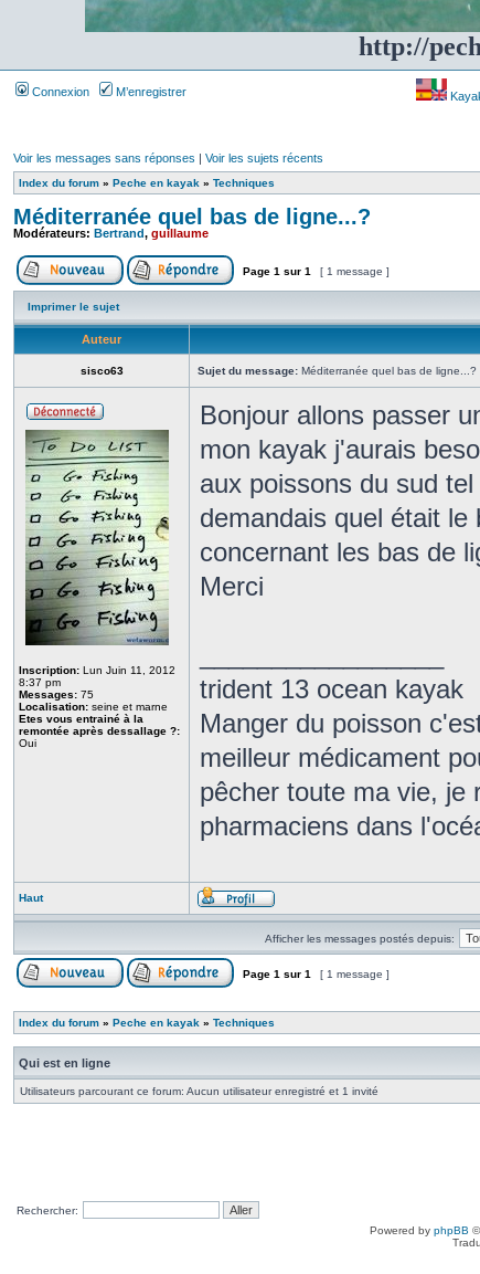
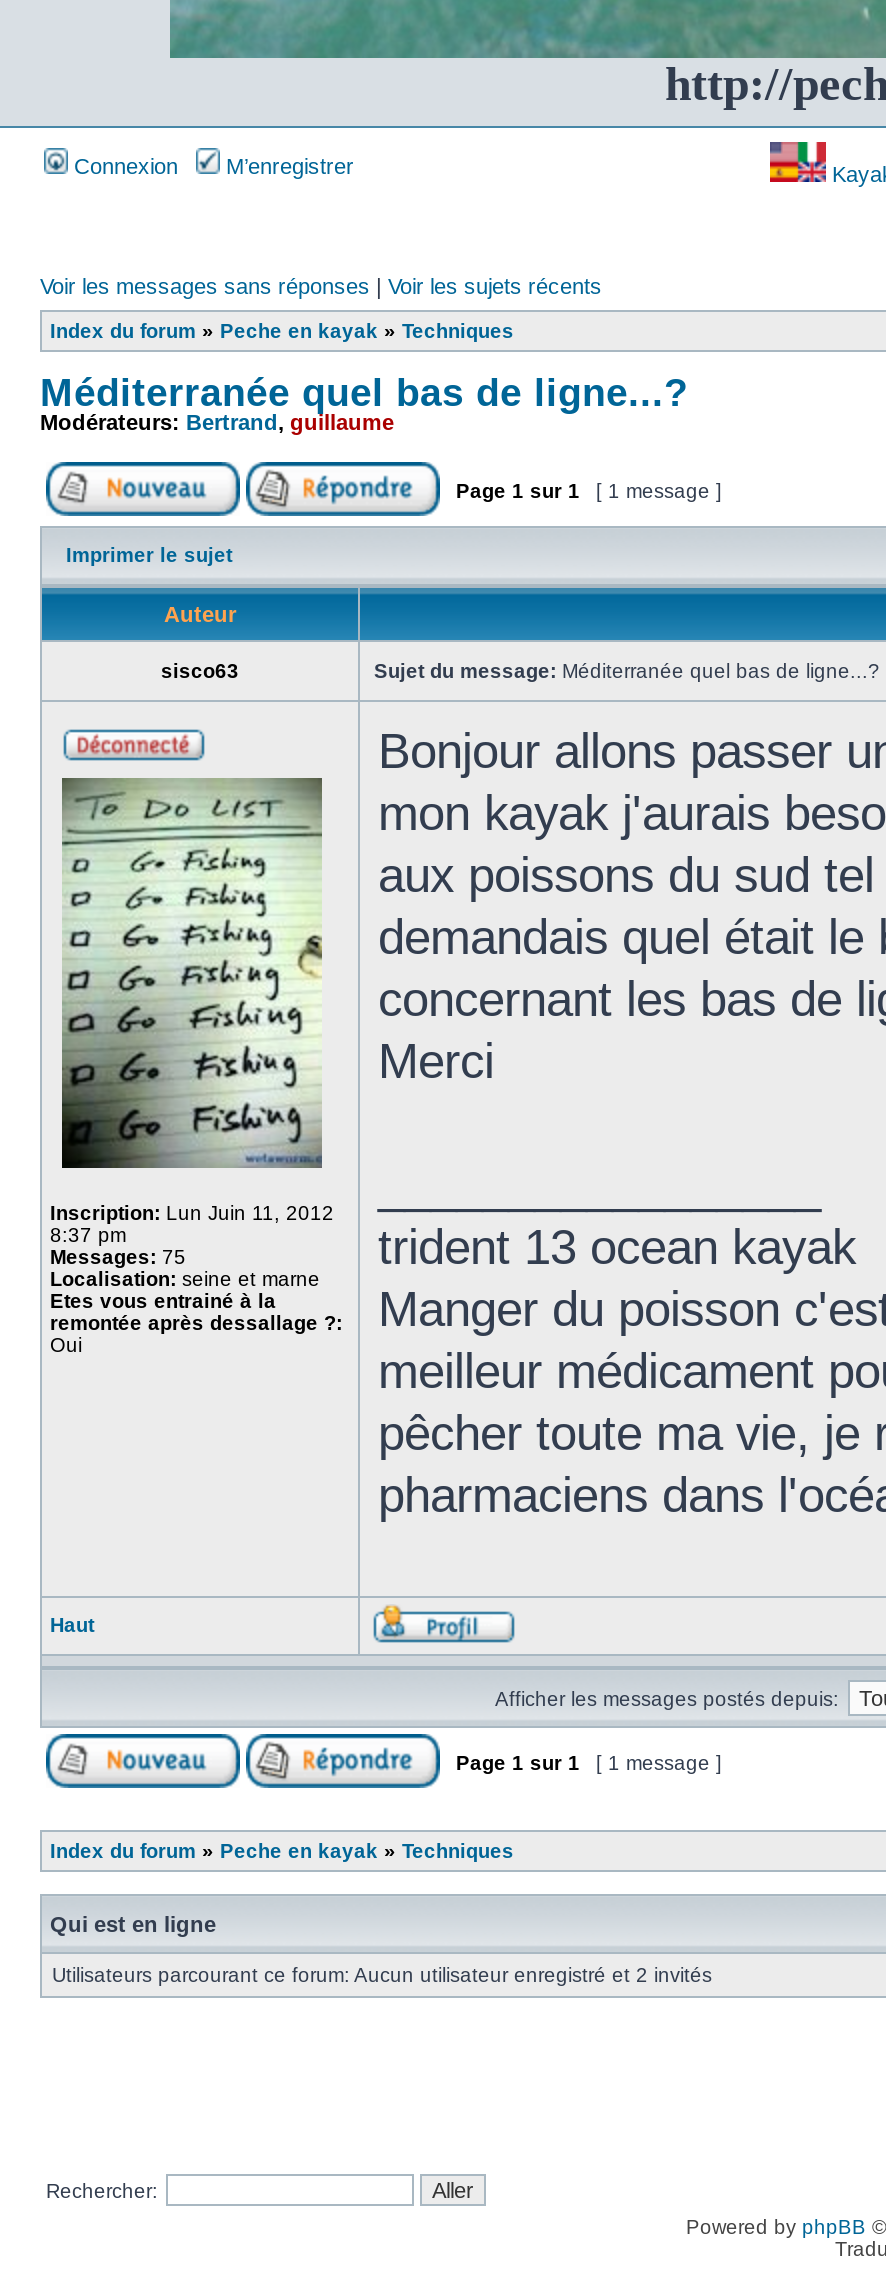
- Utilisateurs parcourant ce forum: Aucun utilisateur enregistré et 1 invité
+ Utilisateurs parcourant ce forum: Aucun utilisateur enregistré et 2 invités
